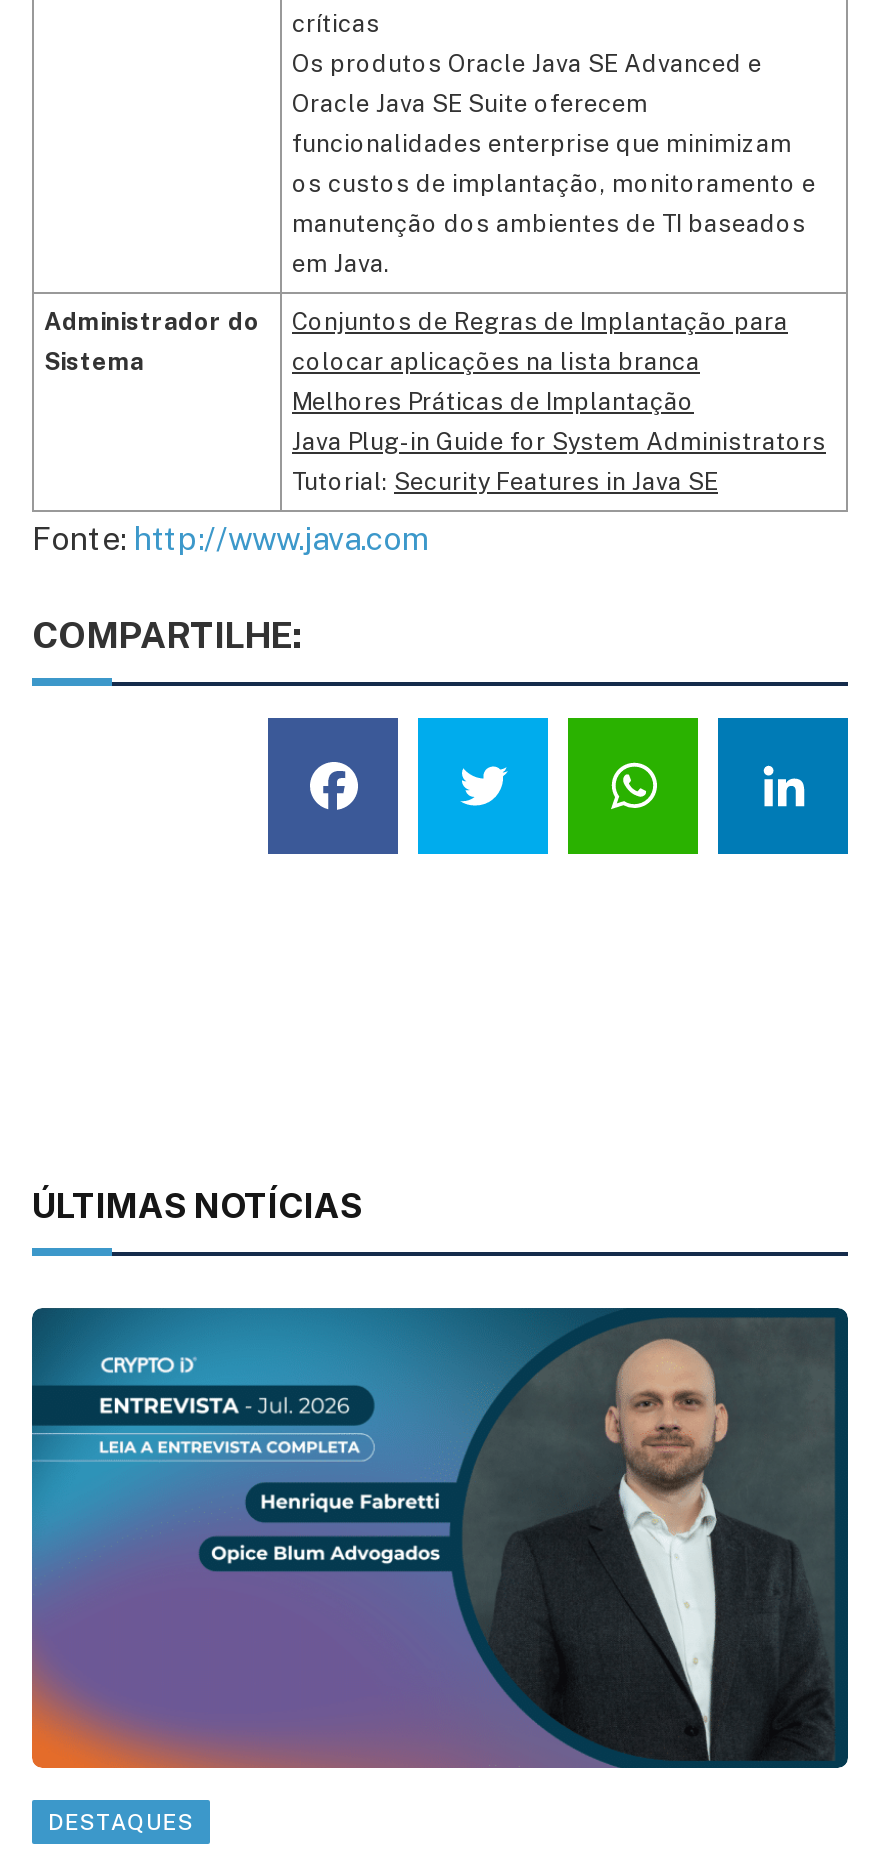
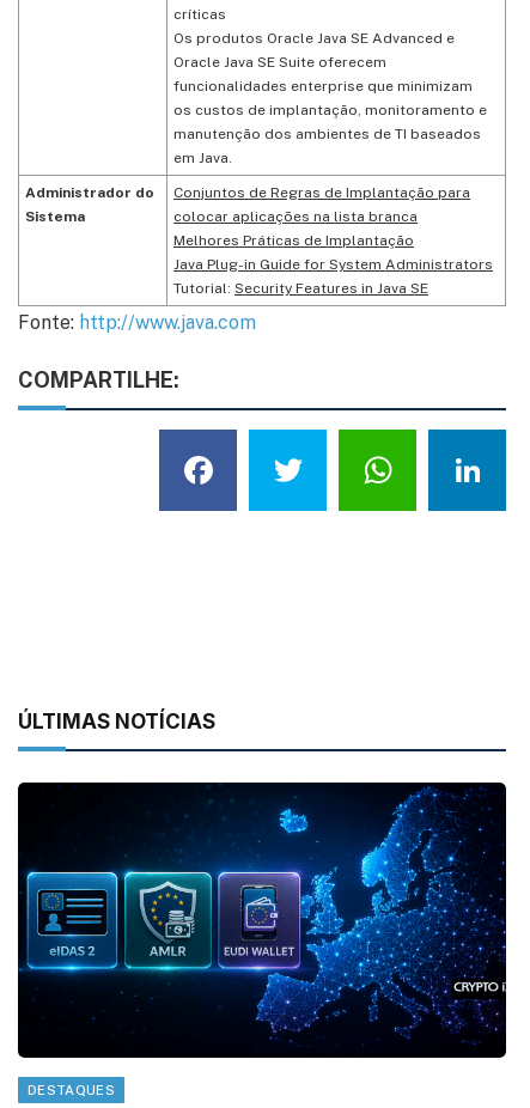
- [image]
+ [image]
